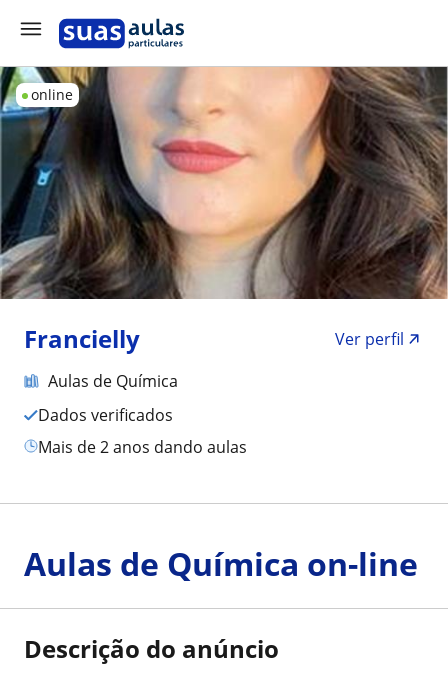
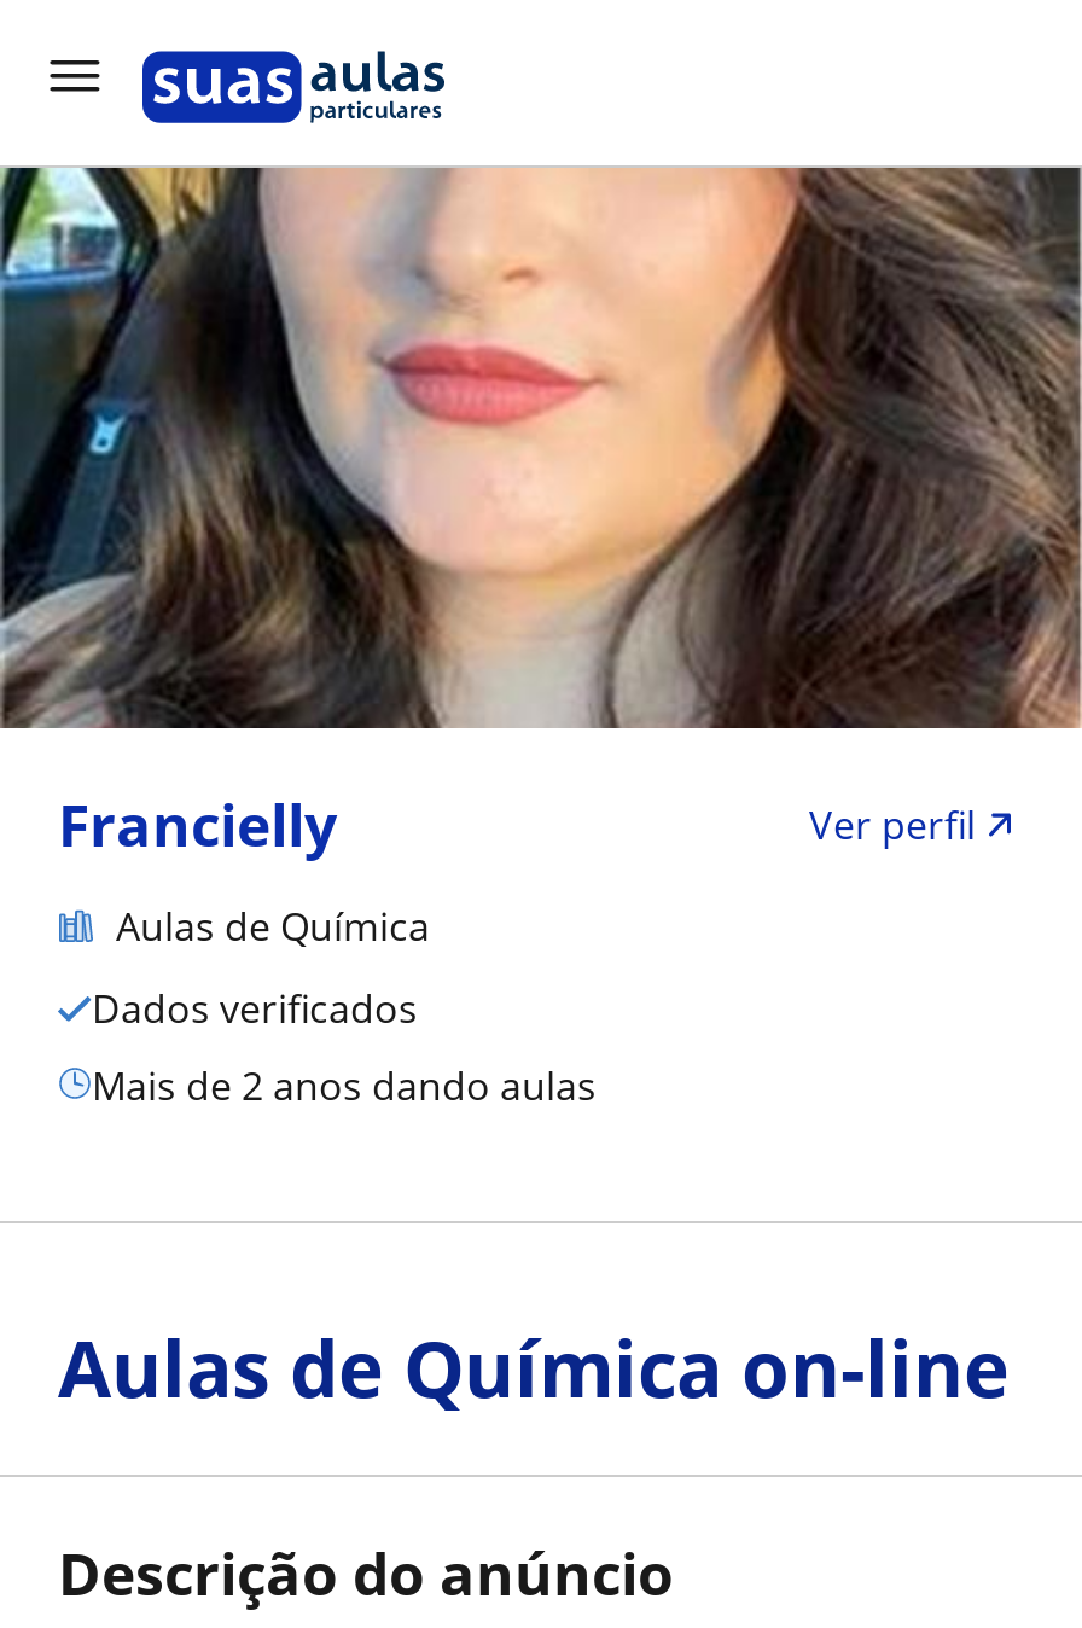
- online
